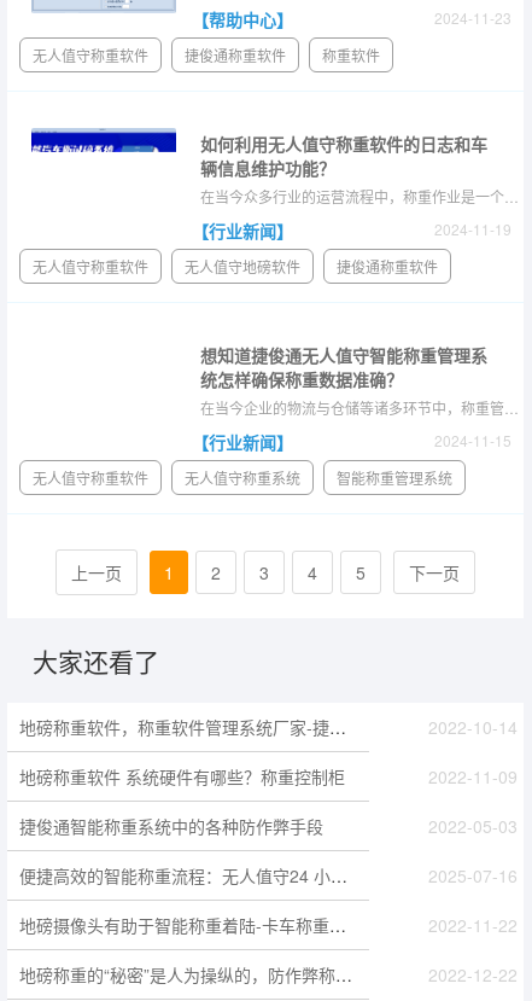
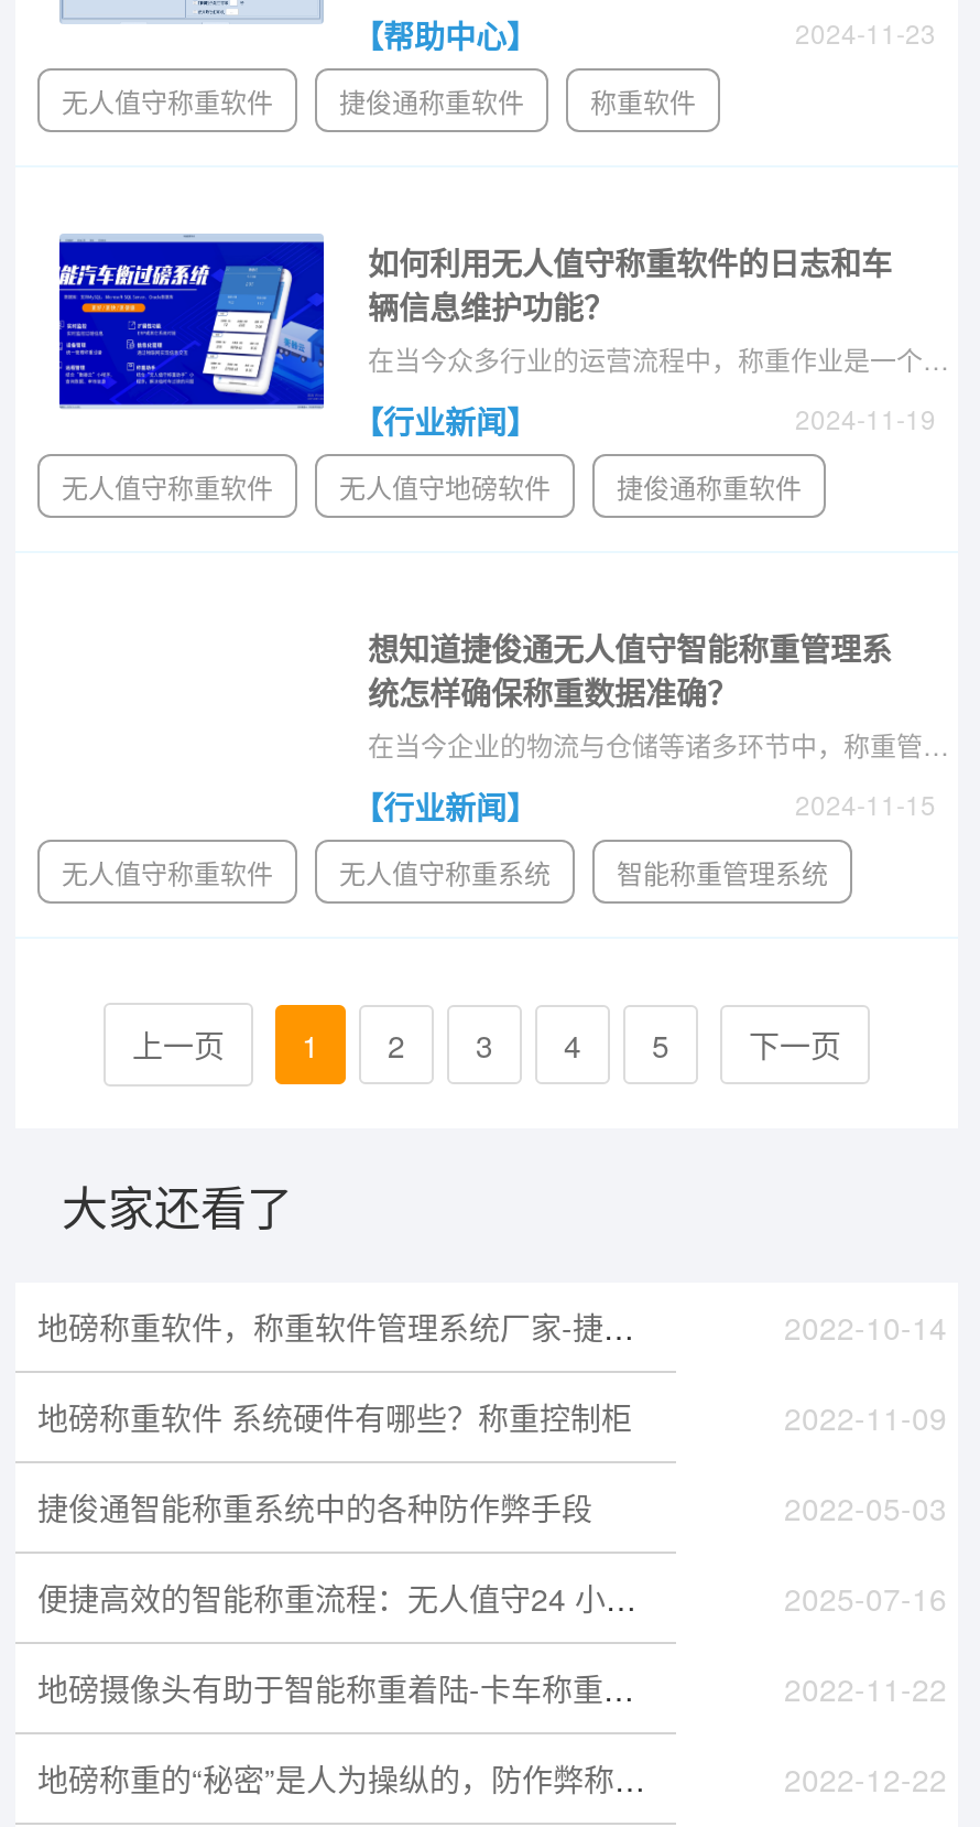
+ [image]
